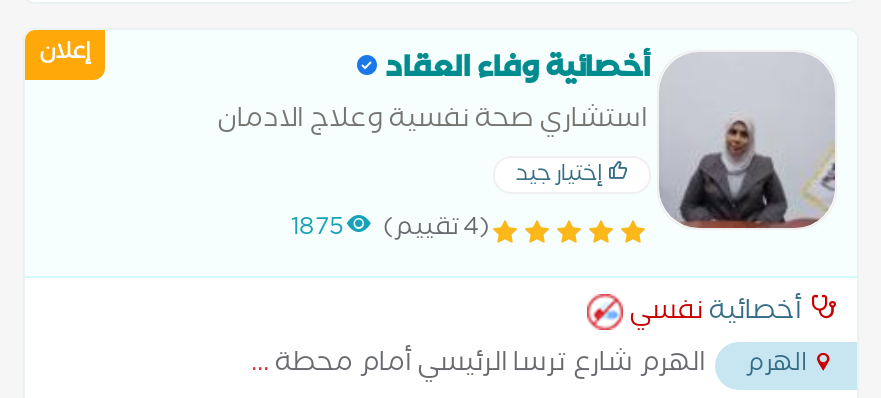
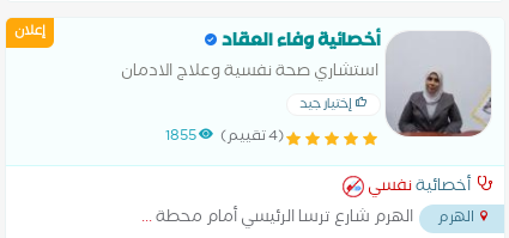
- 1875
+ 1855
